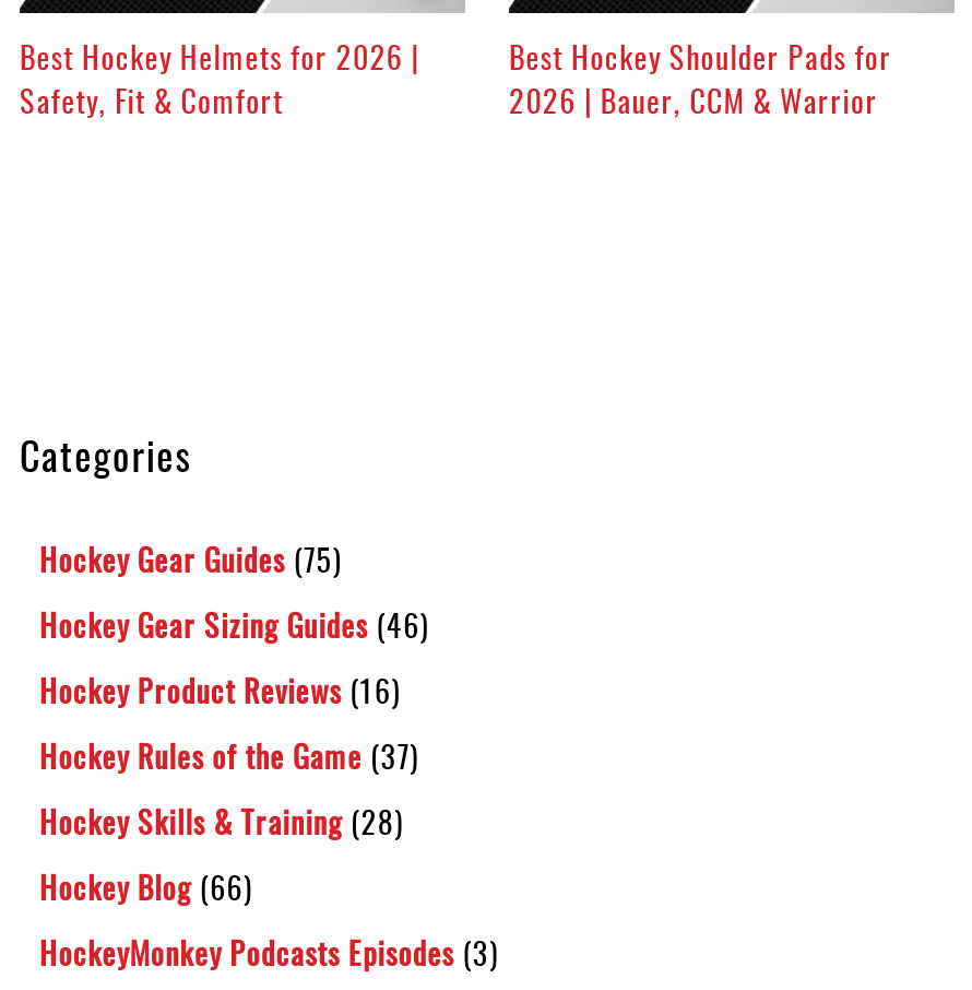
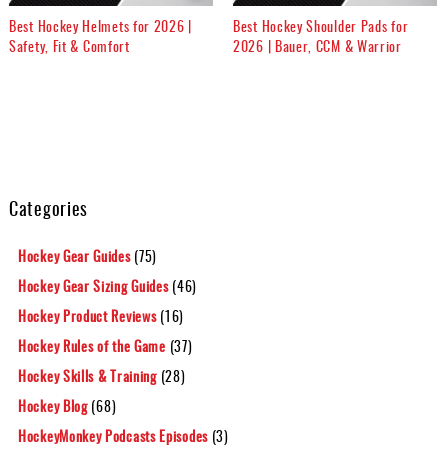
- Hockey Blog (66)
+ Hockey Blog (68)
